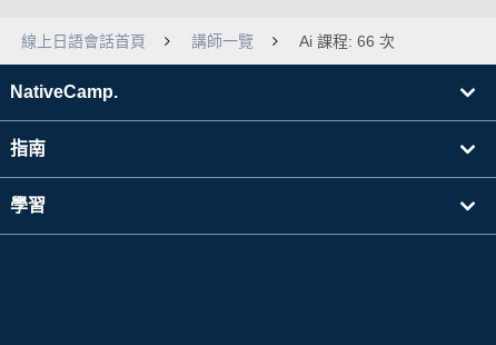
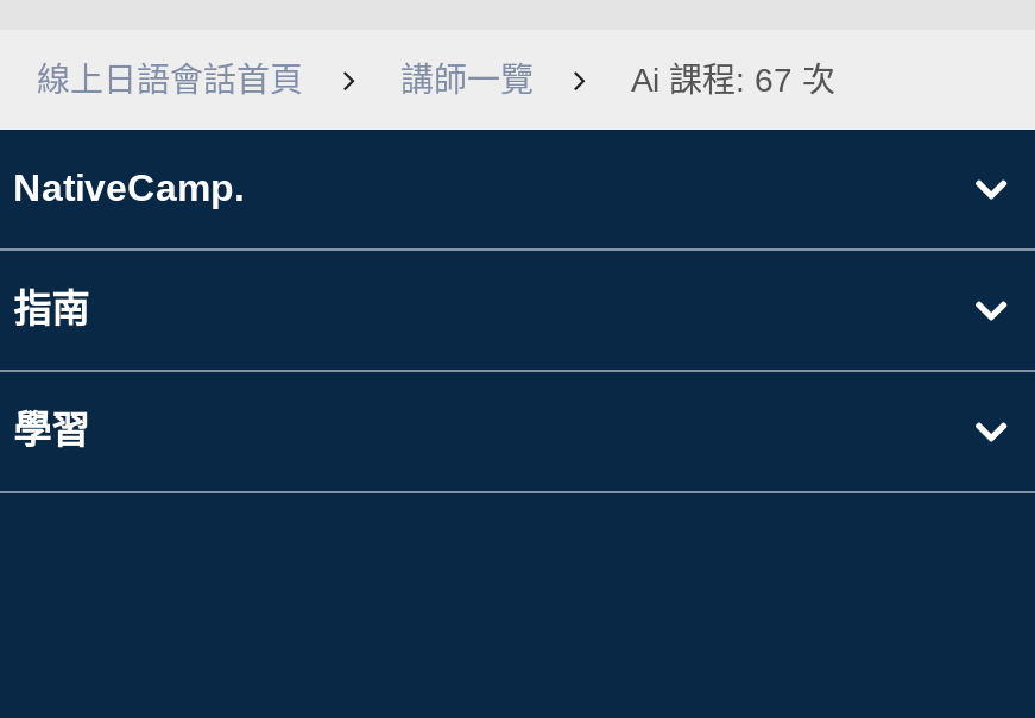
- Ai 課程: 66 次
+ Ai 課程: 67 次
